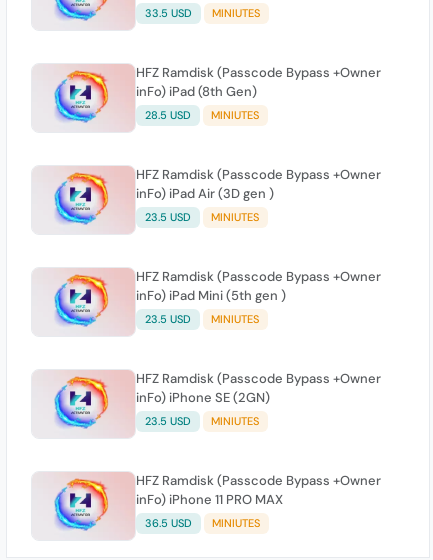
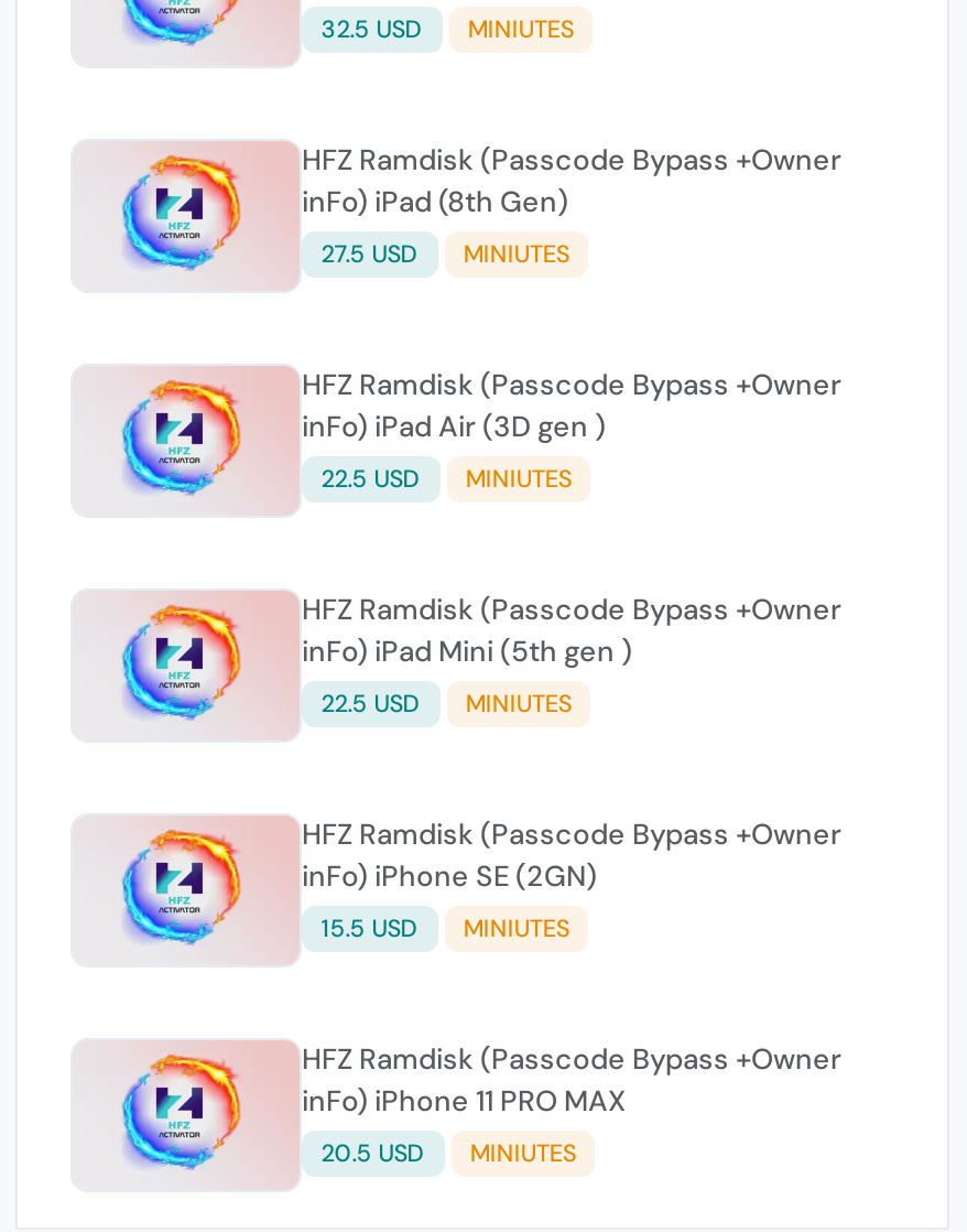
- 33.5 USD MINIUTES
+ 32.5 USD MINIUTES

- 28.5 USD MINIUTES
+ 27.5 USD MINIUTES

- 23.5 USD MINIUTES
+ 22.5 USD MINIUTES

- 23.5 USD MINIUTES
+ 22.5 USD MINIUTES

- 23.5 USD MINIUTES
+ 15.5 USD MINIUTES

- 36.5 USD MINIUTES
+ 20.5 USD MINIUTES
